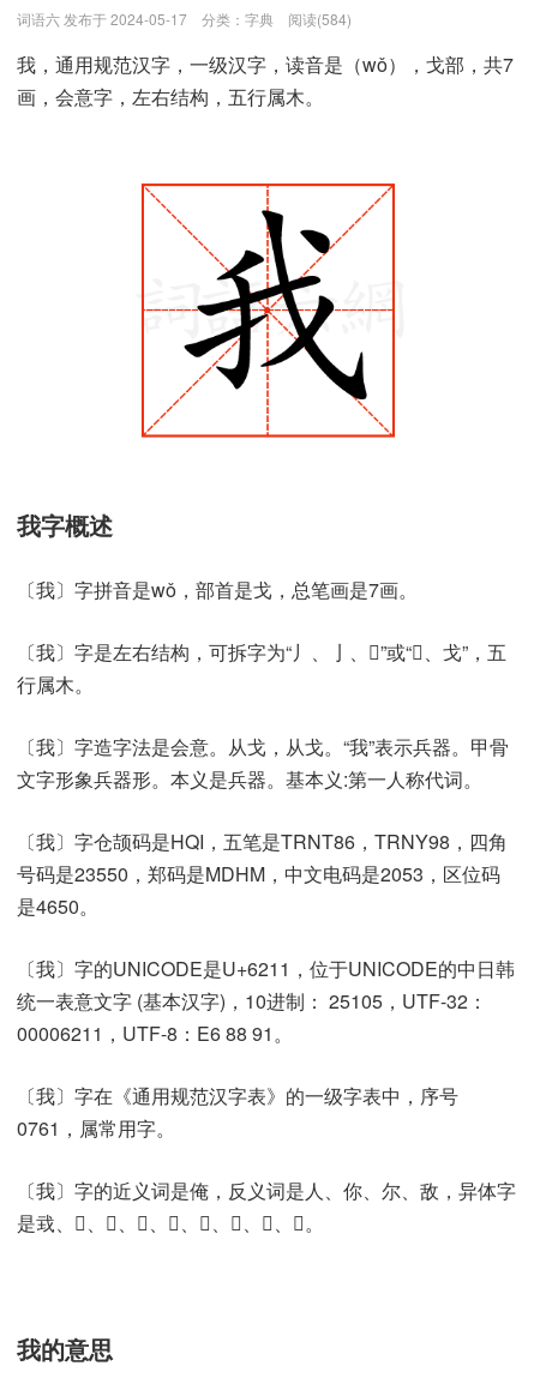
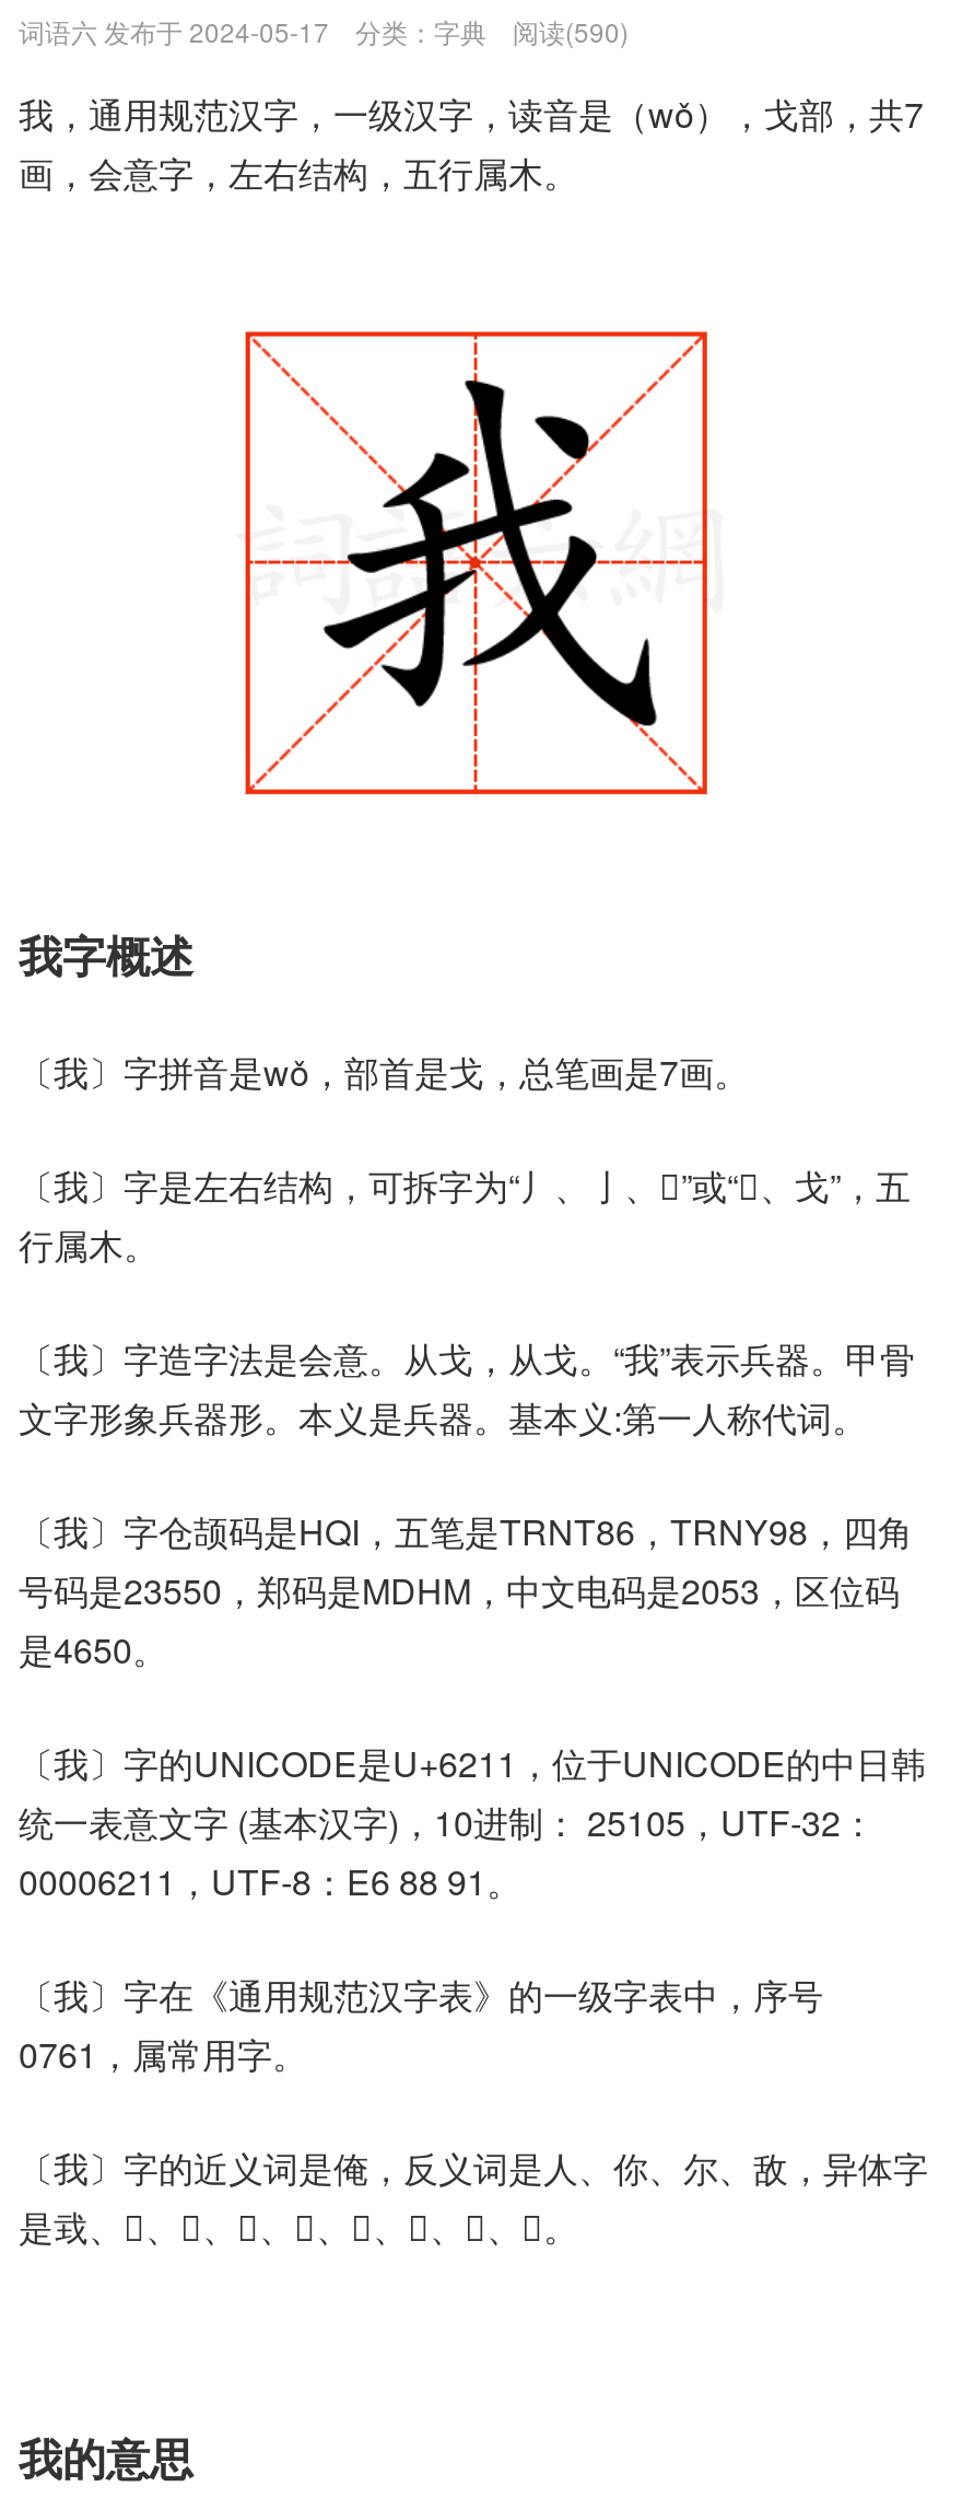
- 词语六 发布于 2024-05-17 分类：字典 阅读(584)
+ 词语六 发布于 2024-05-17 分类：字典 阅读(590)
